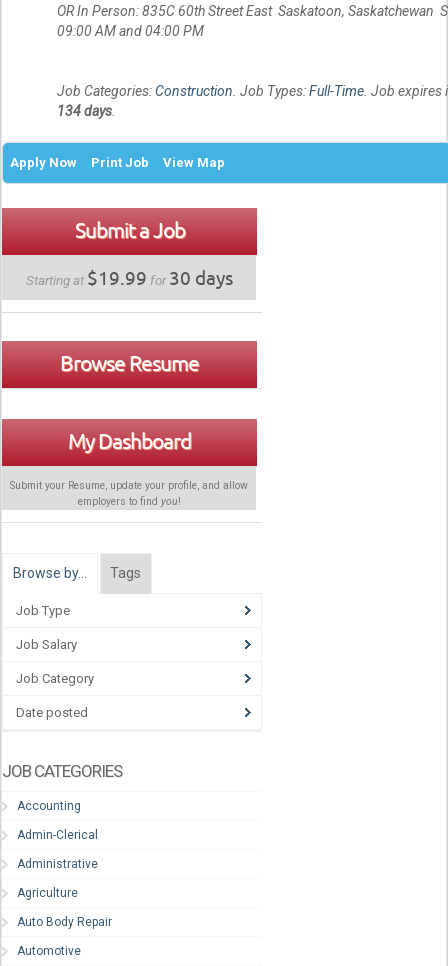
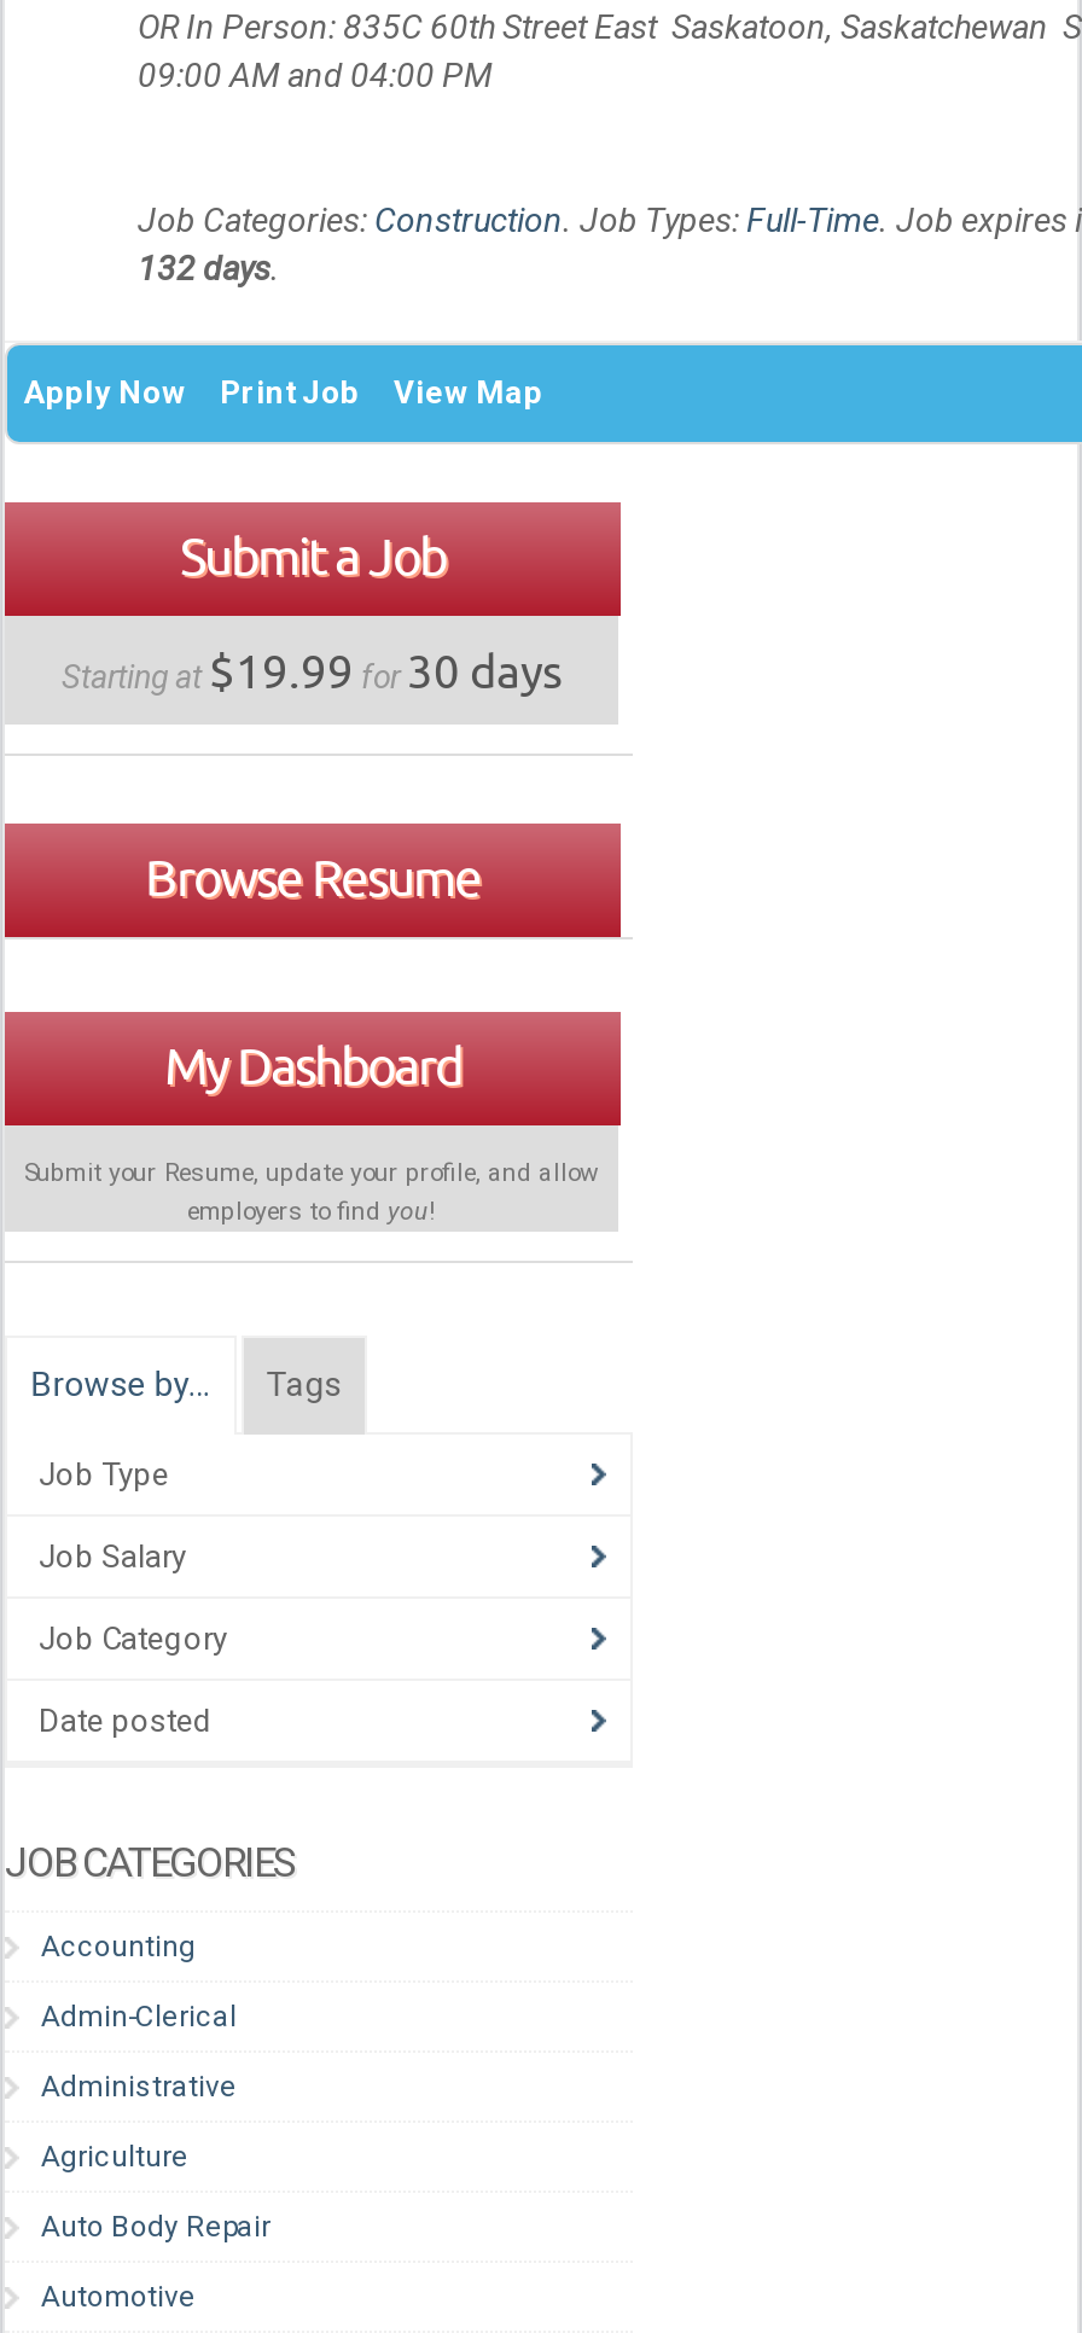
- 134 days.
+ 132 days.
